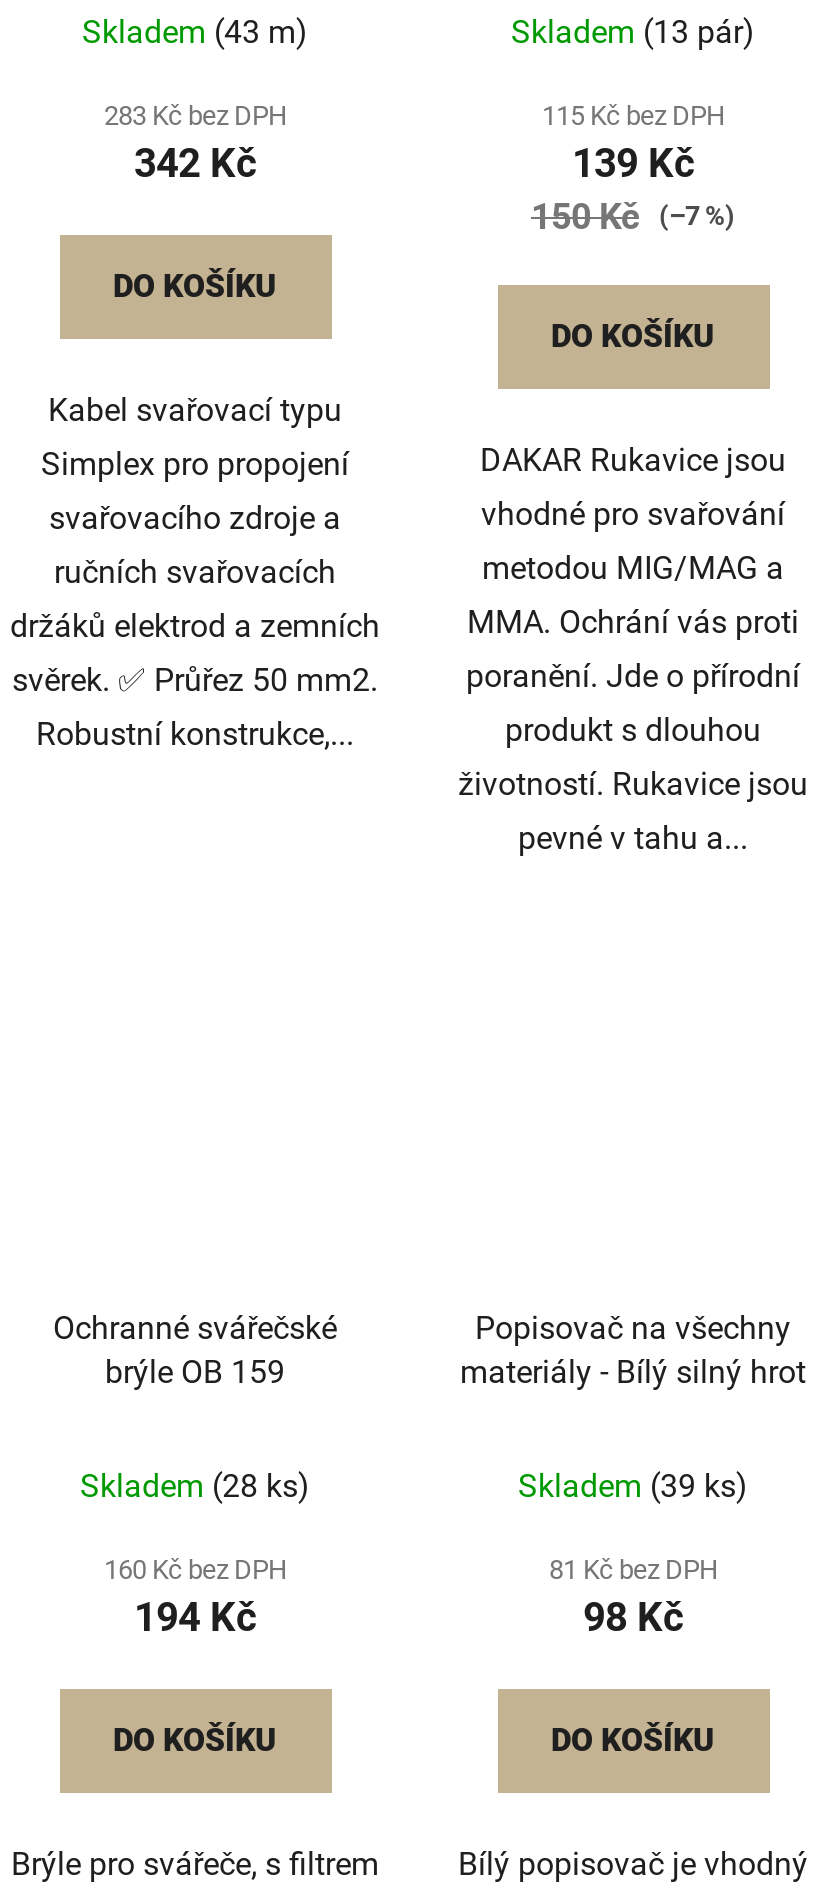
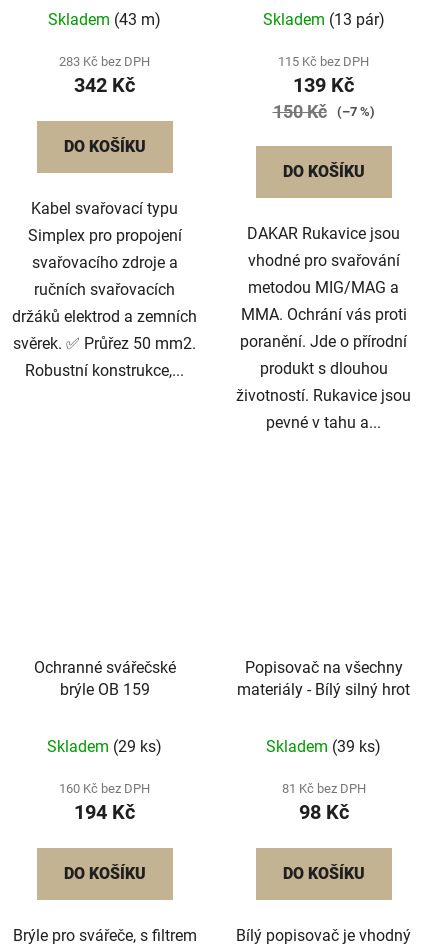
- Skladem (28 ks)
+ Skladem (29 ks)
